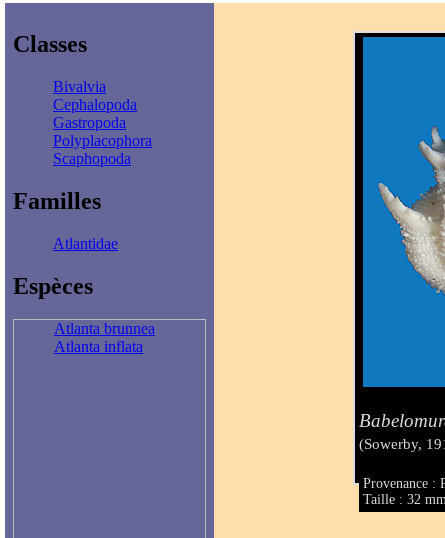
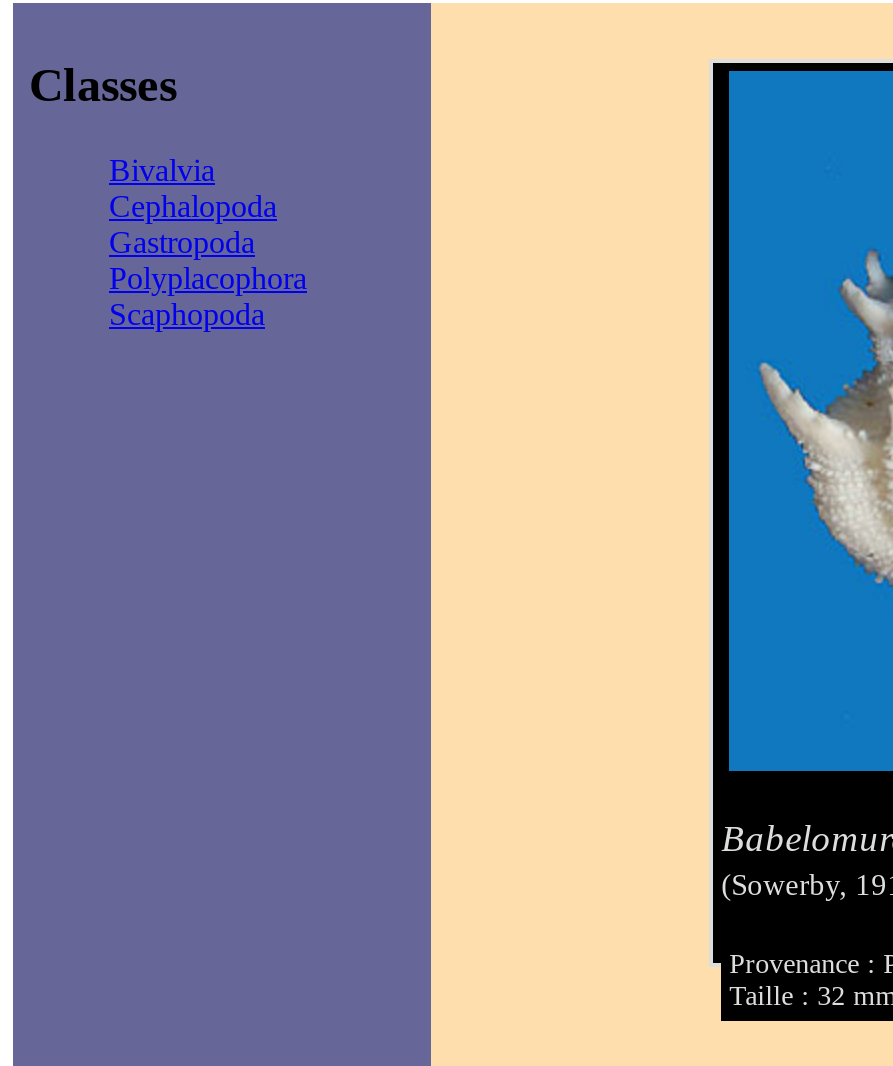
- Familles
- Atlantidae
- Espèces
- Atlanta brunnea
- Atlanta inflata
